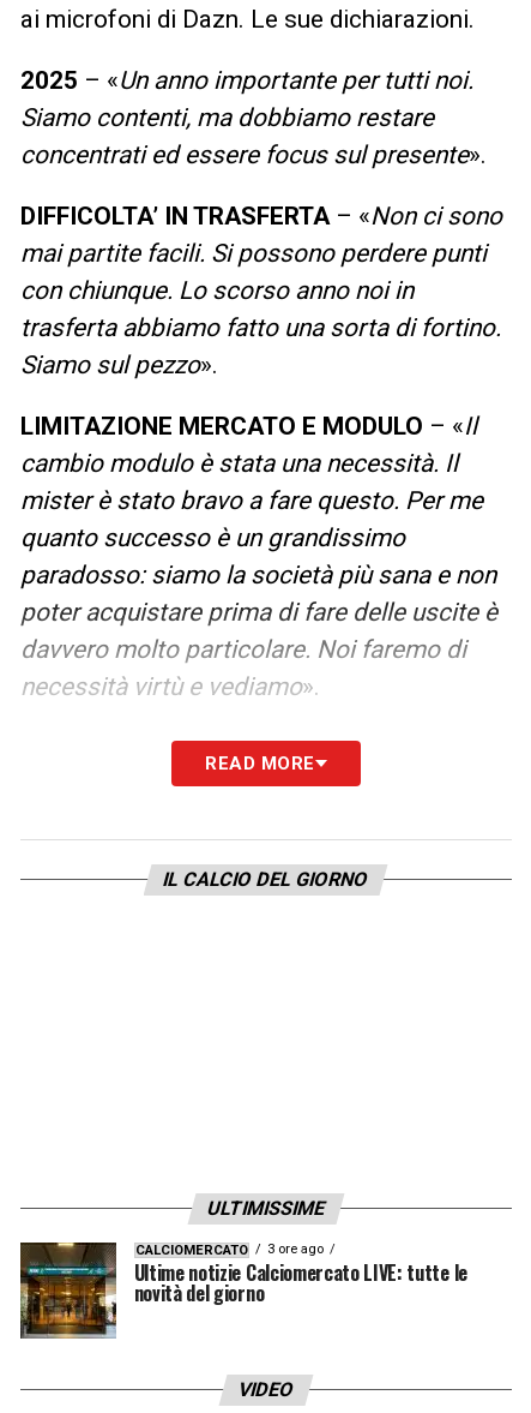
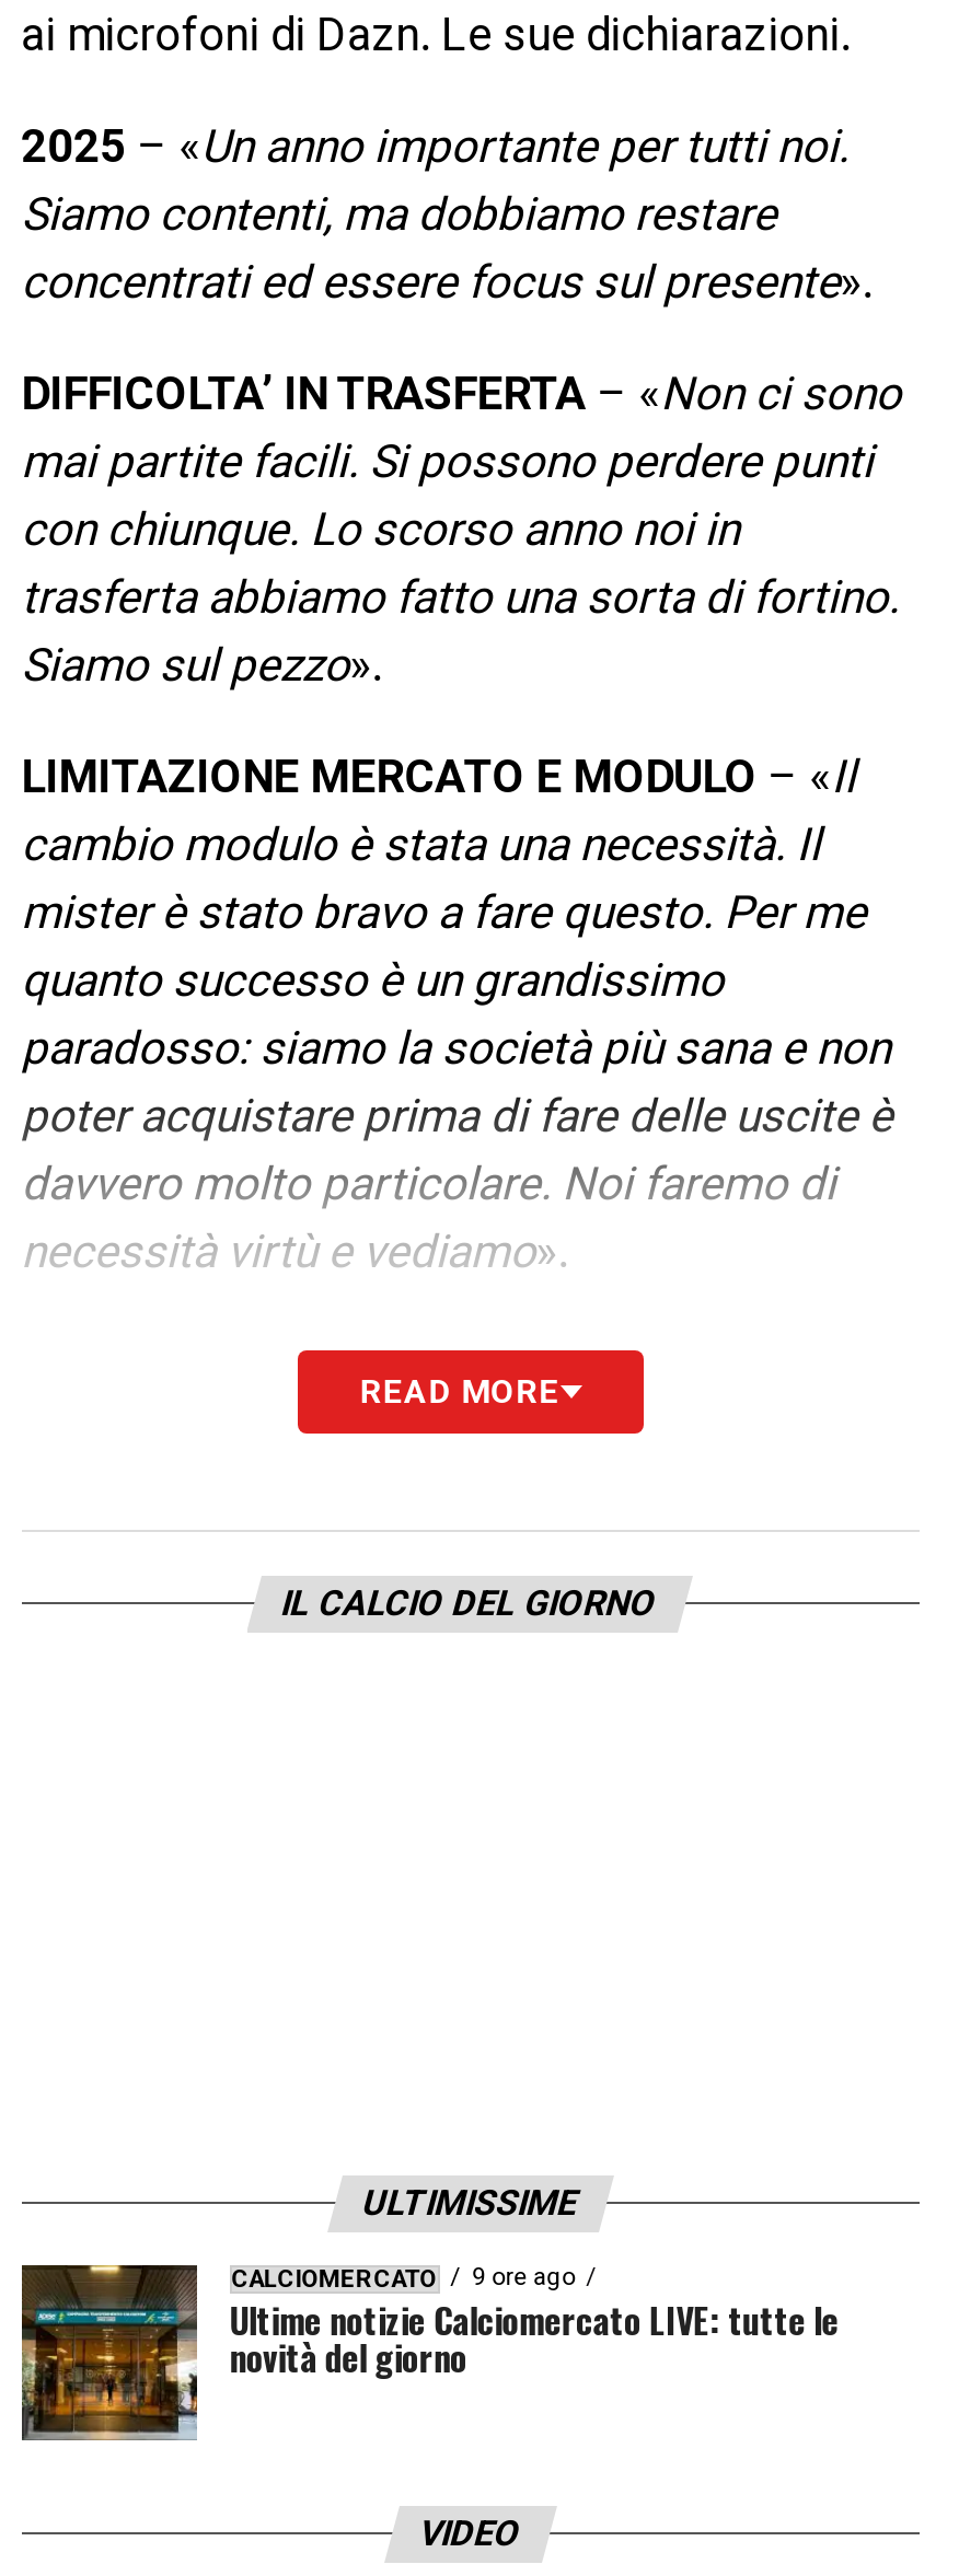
- CALCIOMERCATO 3 ore ago
+ CALCIOMERCATO 9 ore ago
